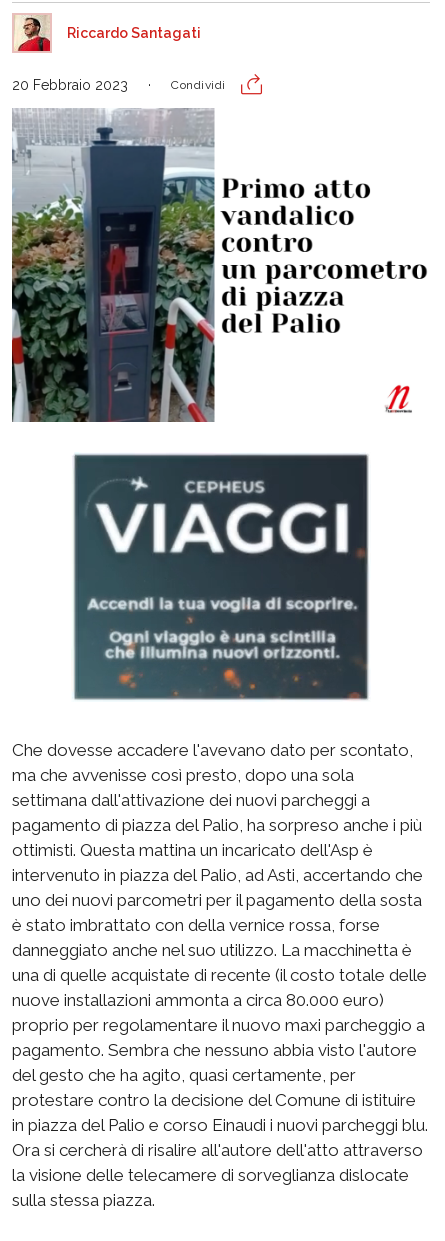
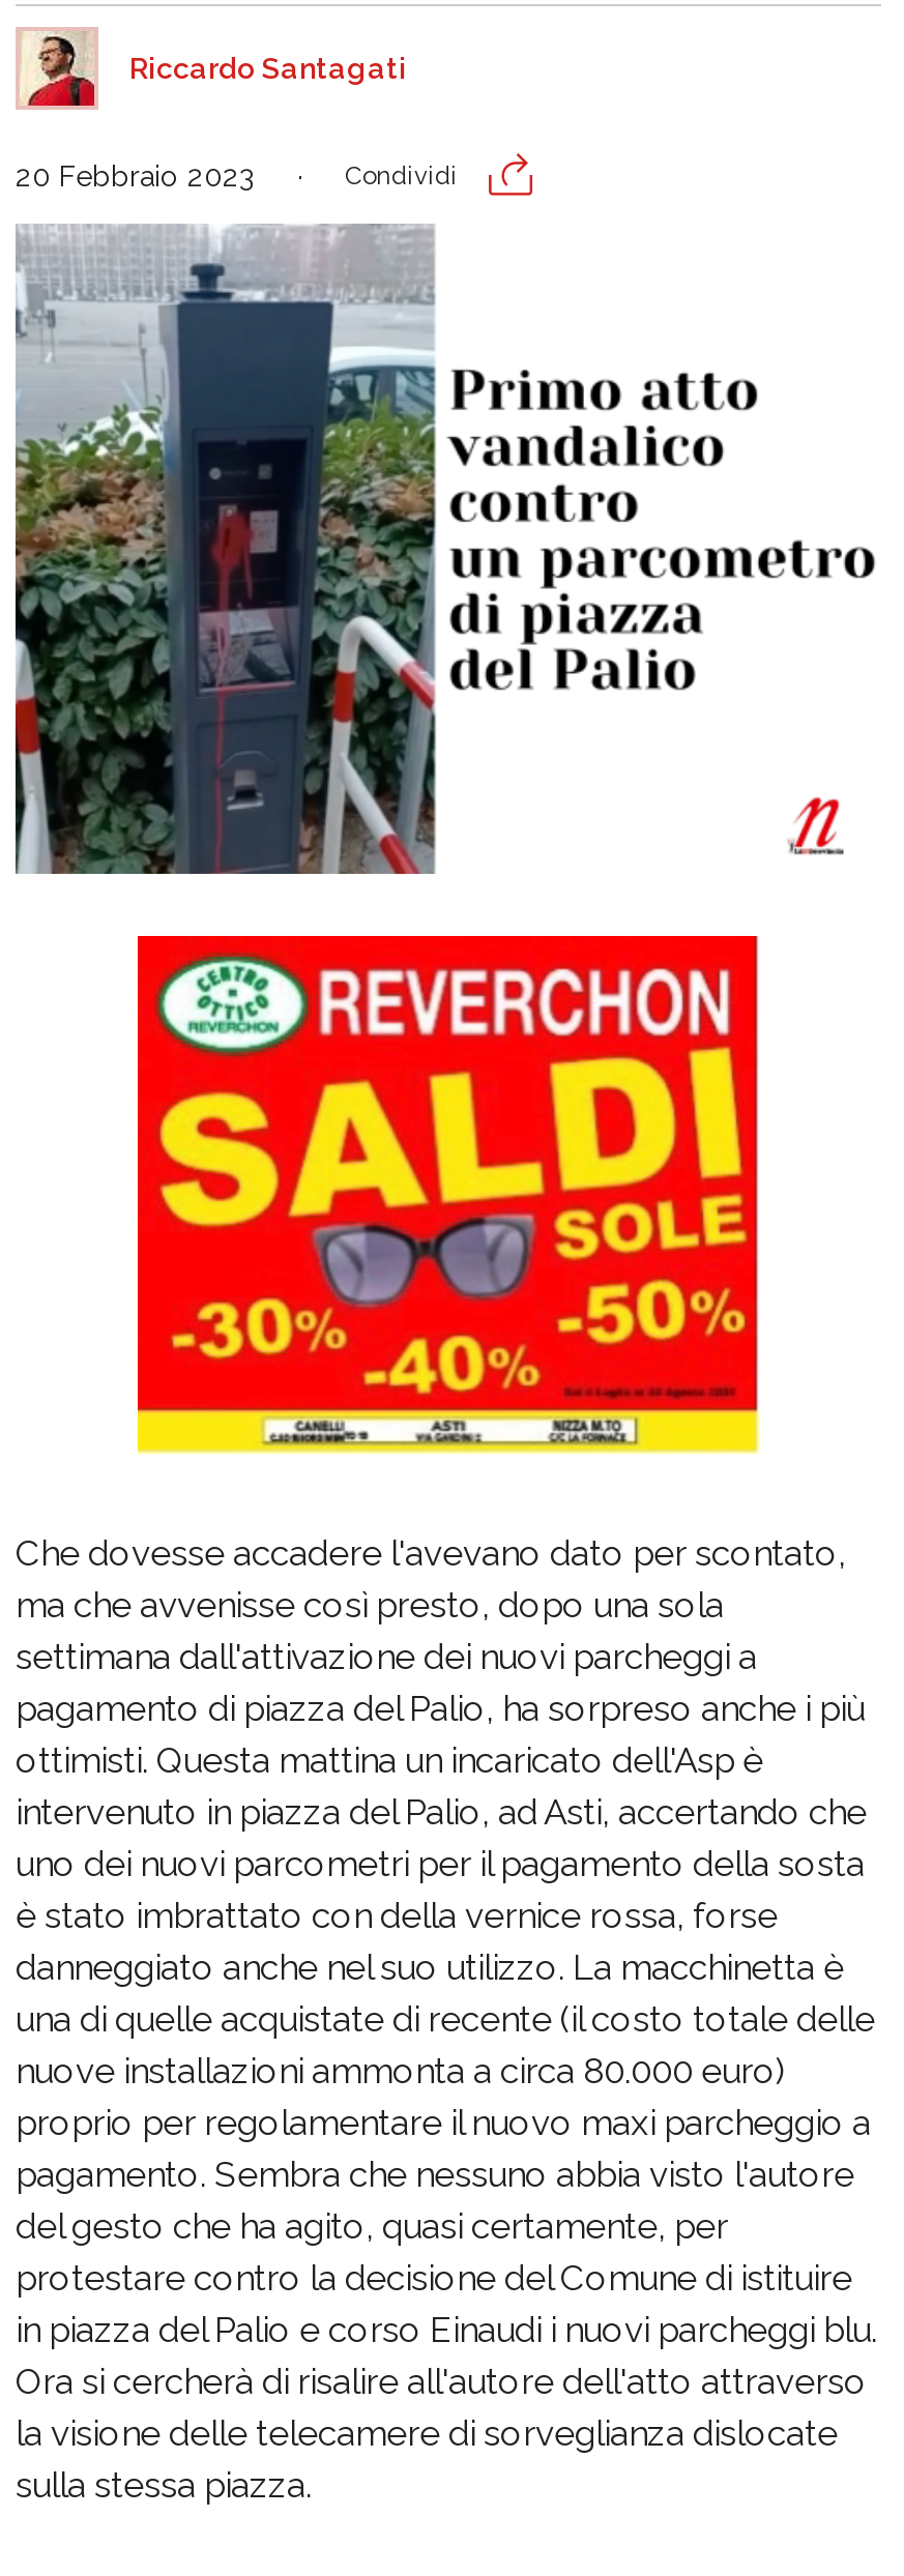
- [image]
+ [image]
